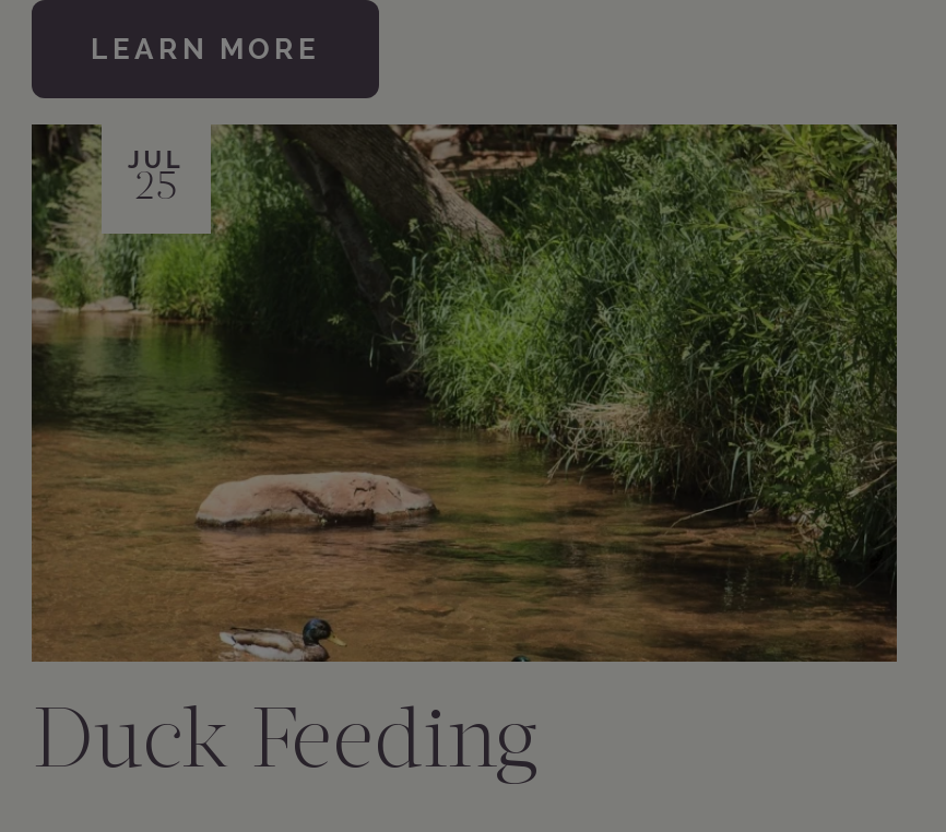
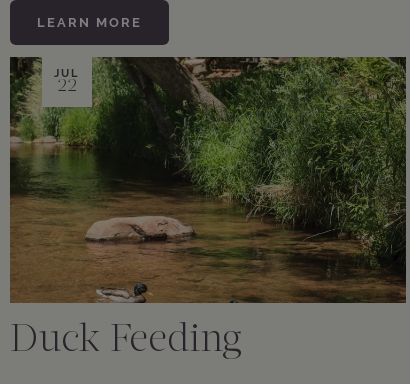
- 25
+ 22
